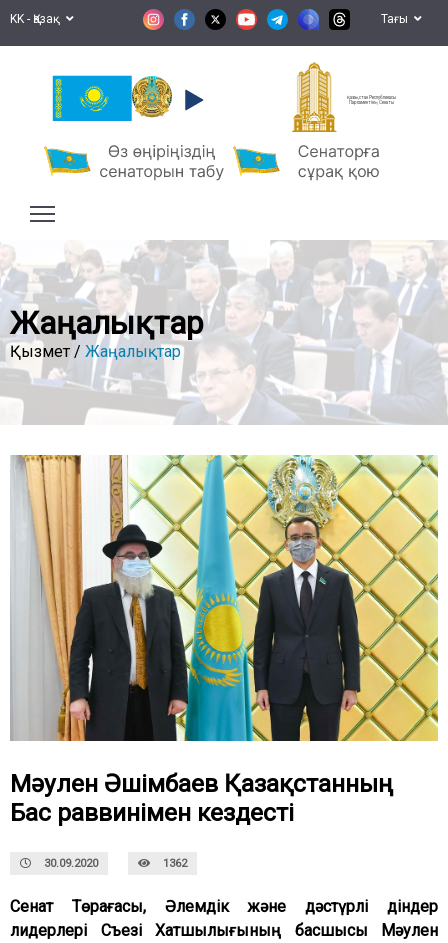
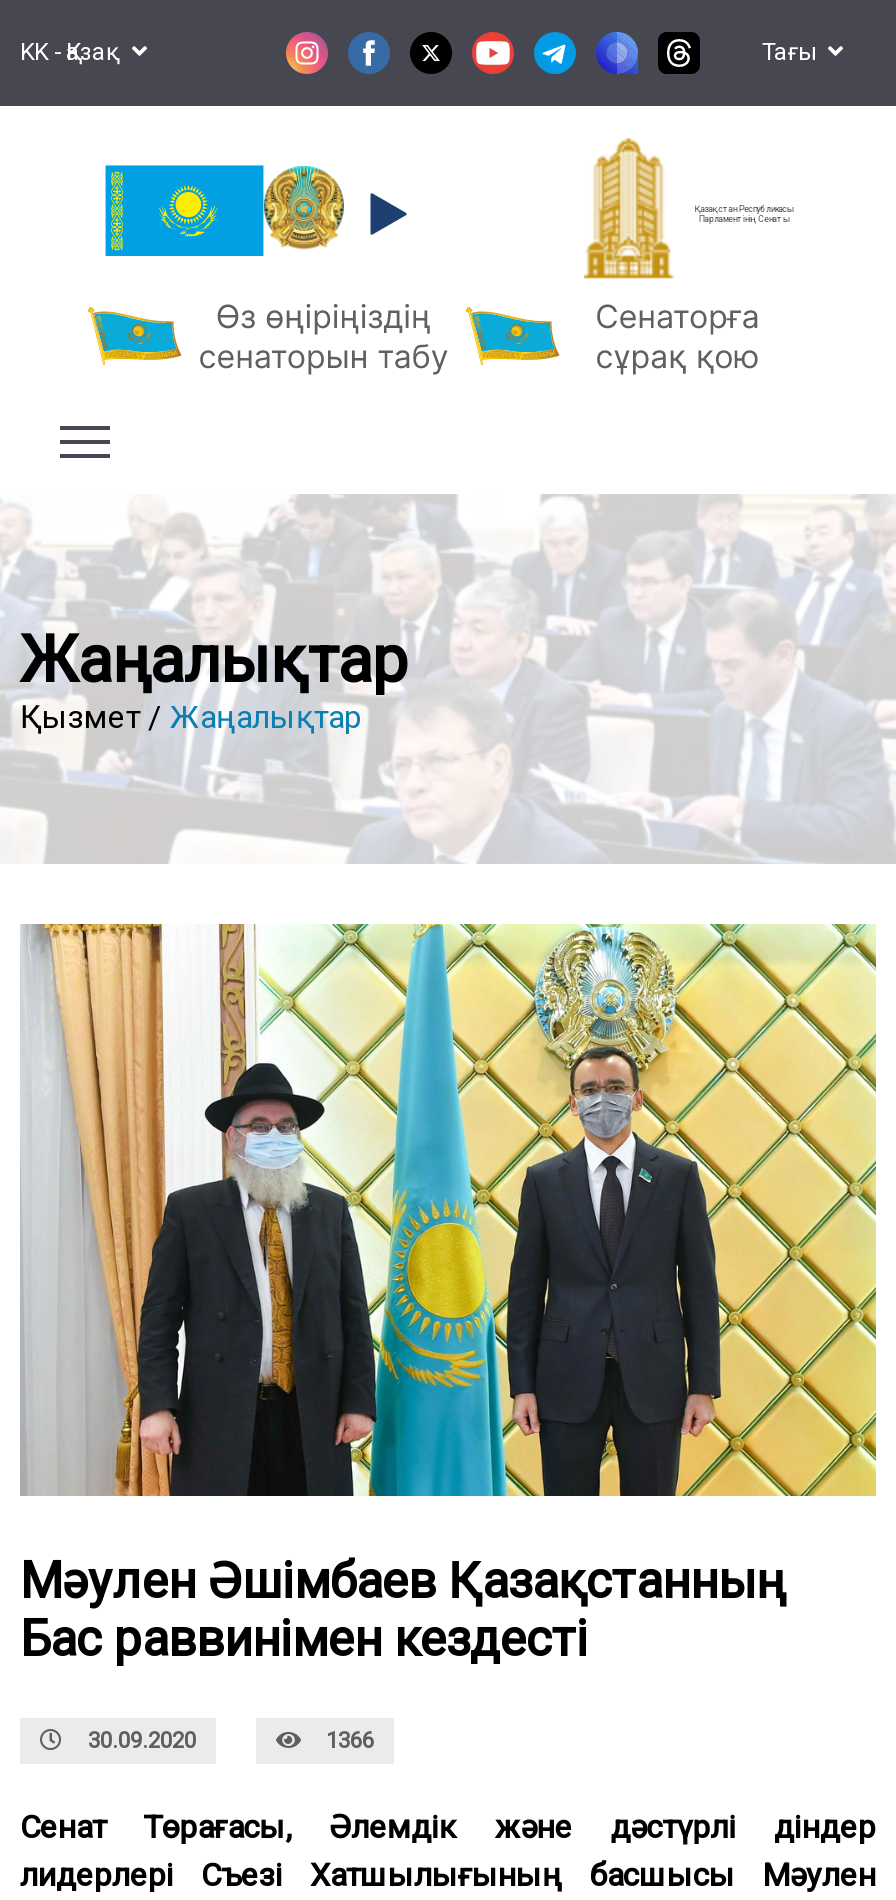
- 1362
+ 1366
